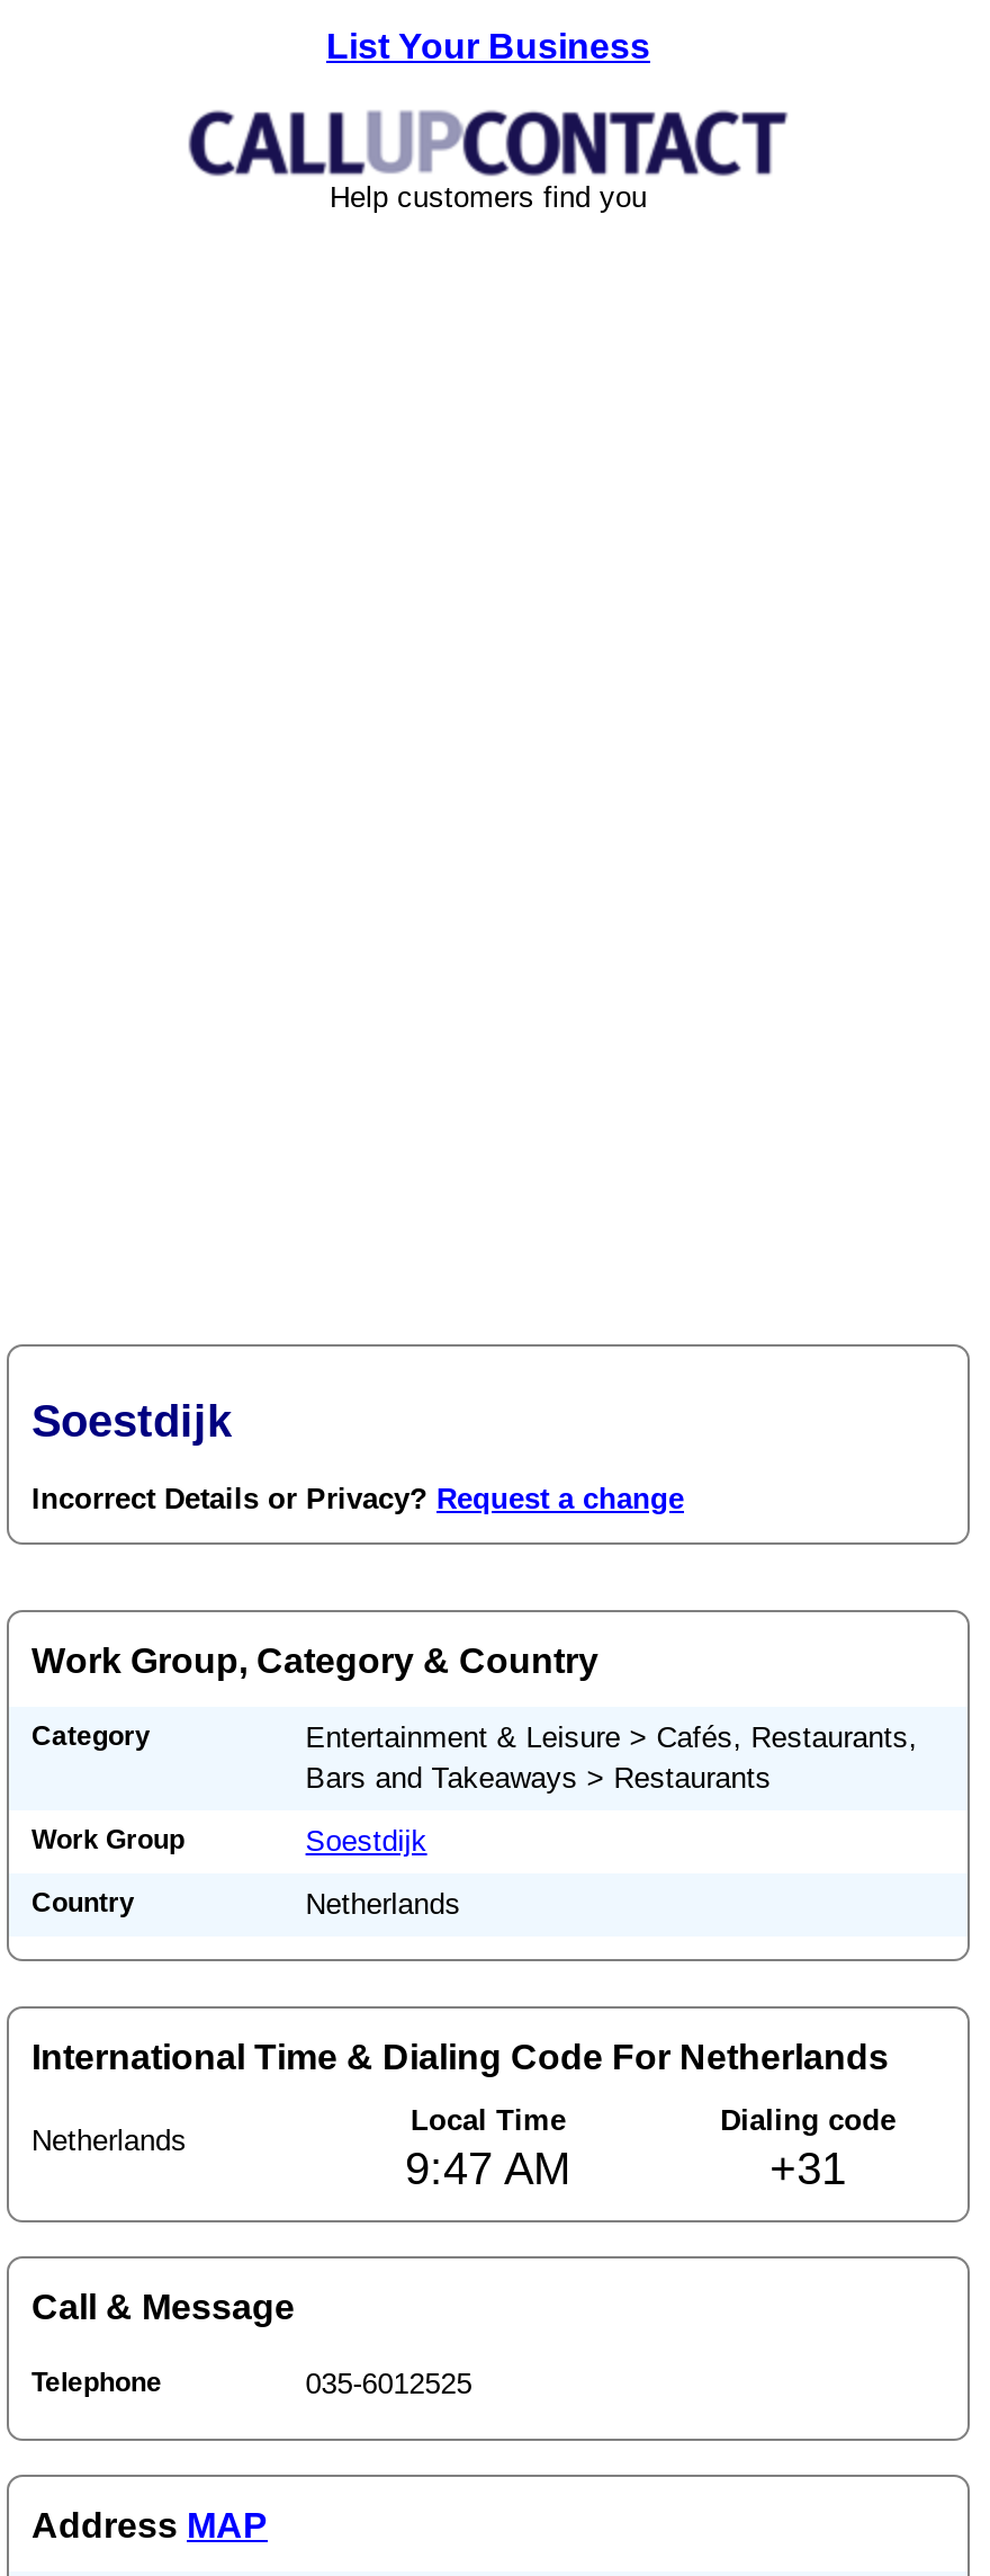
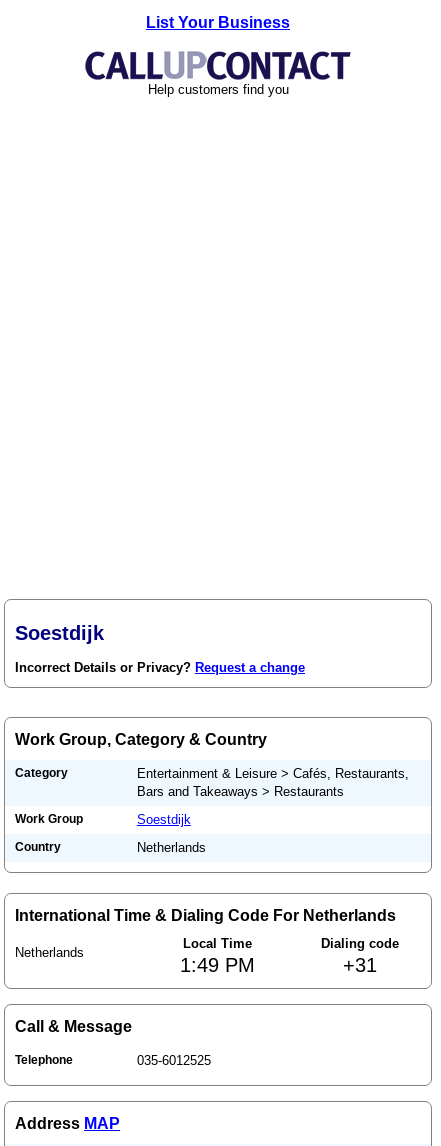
- 9:47 AM
+ 1:49 PM
